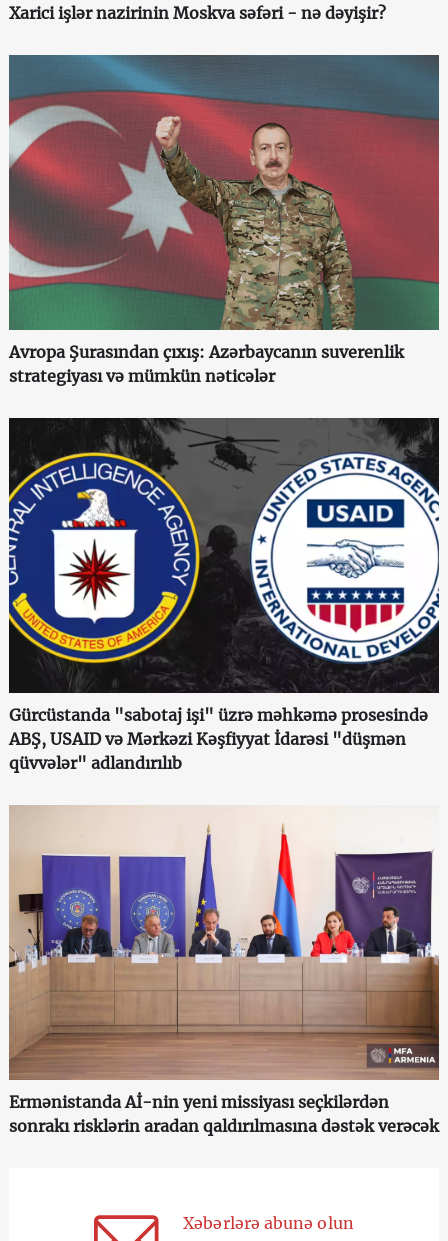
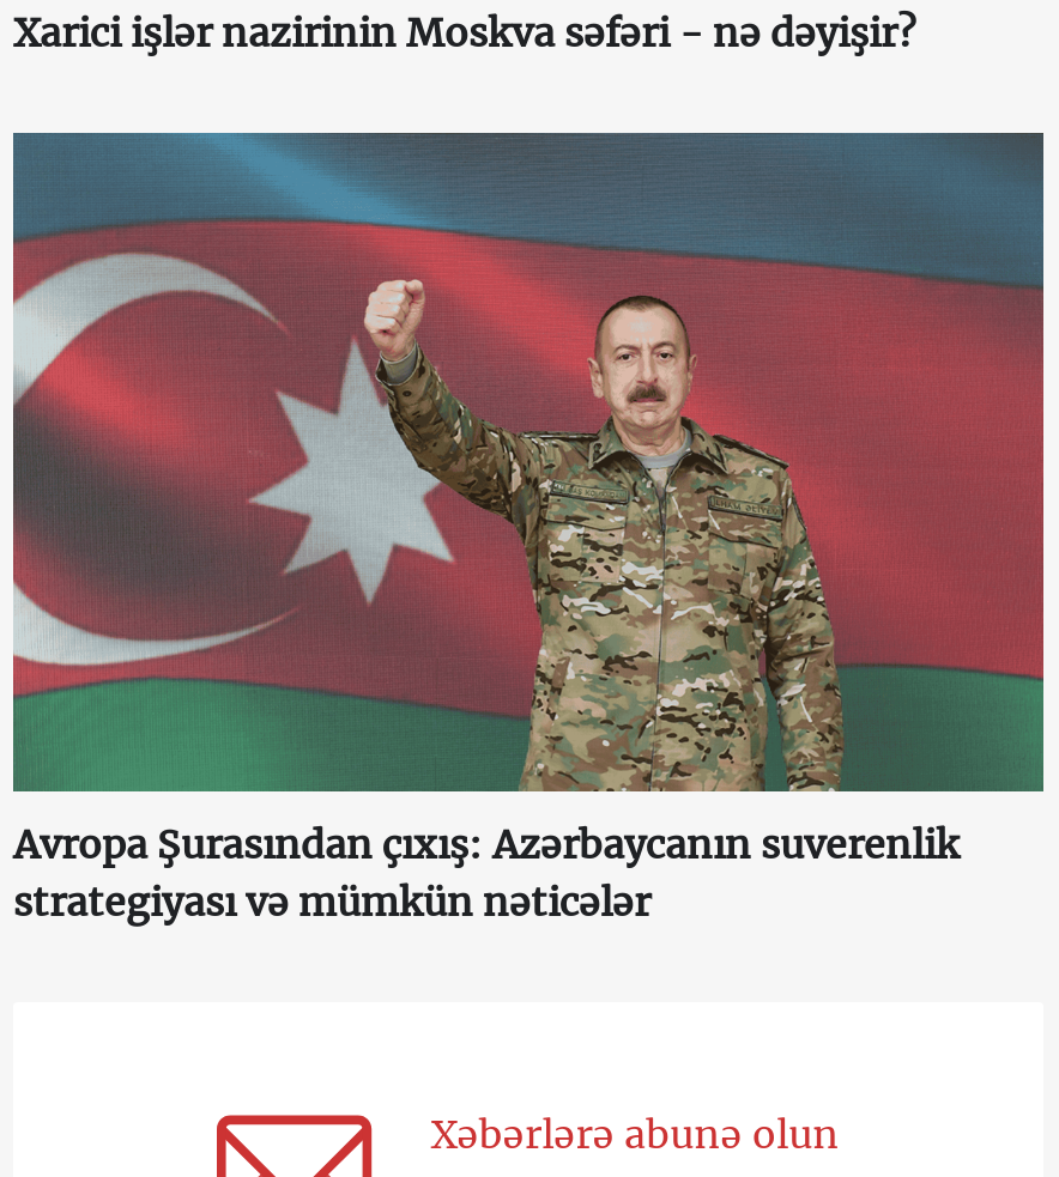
- [image]
- Gürcüstanda "sabotaj işi" üzrə məhkəmə prosesində
- ABŞ, USAID və Mərkəzi Kəşfiyyat İdarəsi "düşmən
- qüvvələr" adlandırılıb

- [image]
- Ermənistanda Aİ-nin yeni missiyası seçkilərdən
- sonrakı risklərin aradan qaldırılmasına dəstək verəcək
